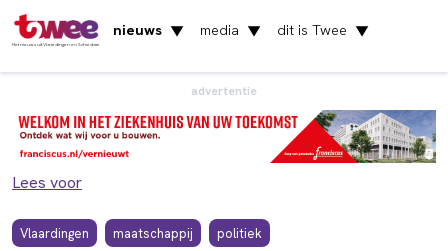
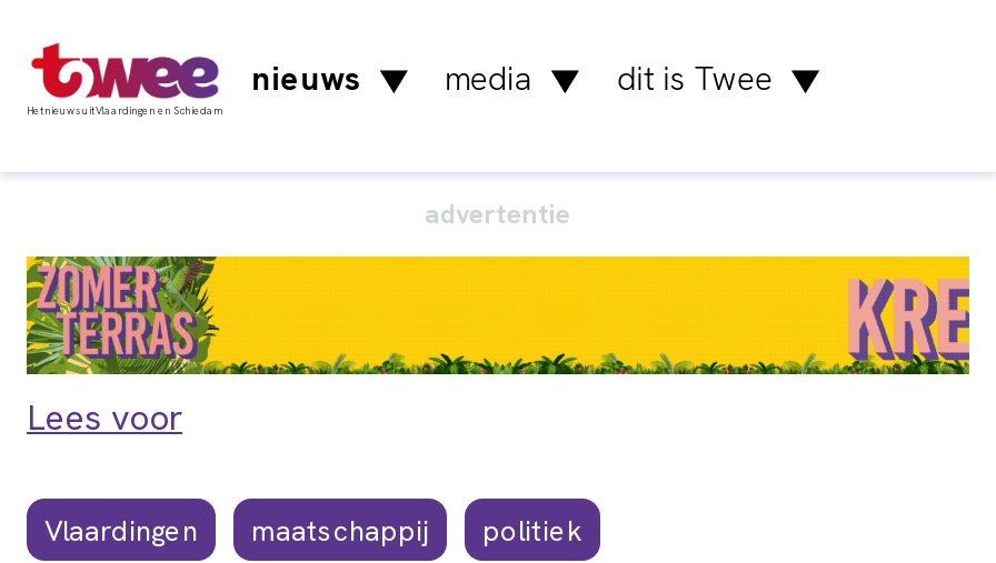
- [image]
+ [image]
